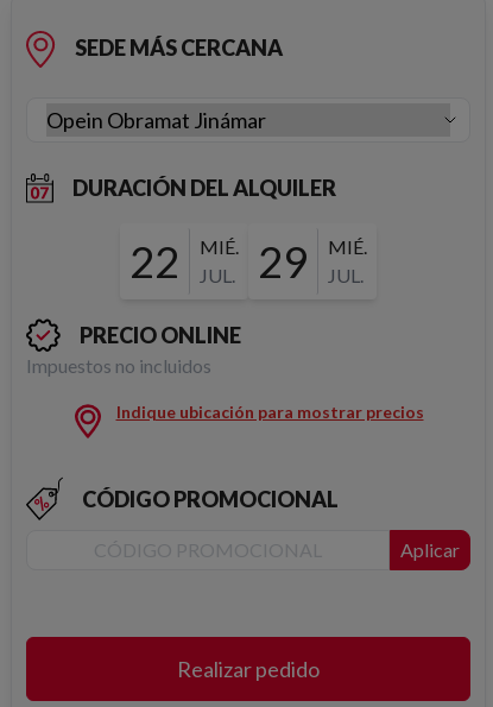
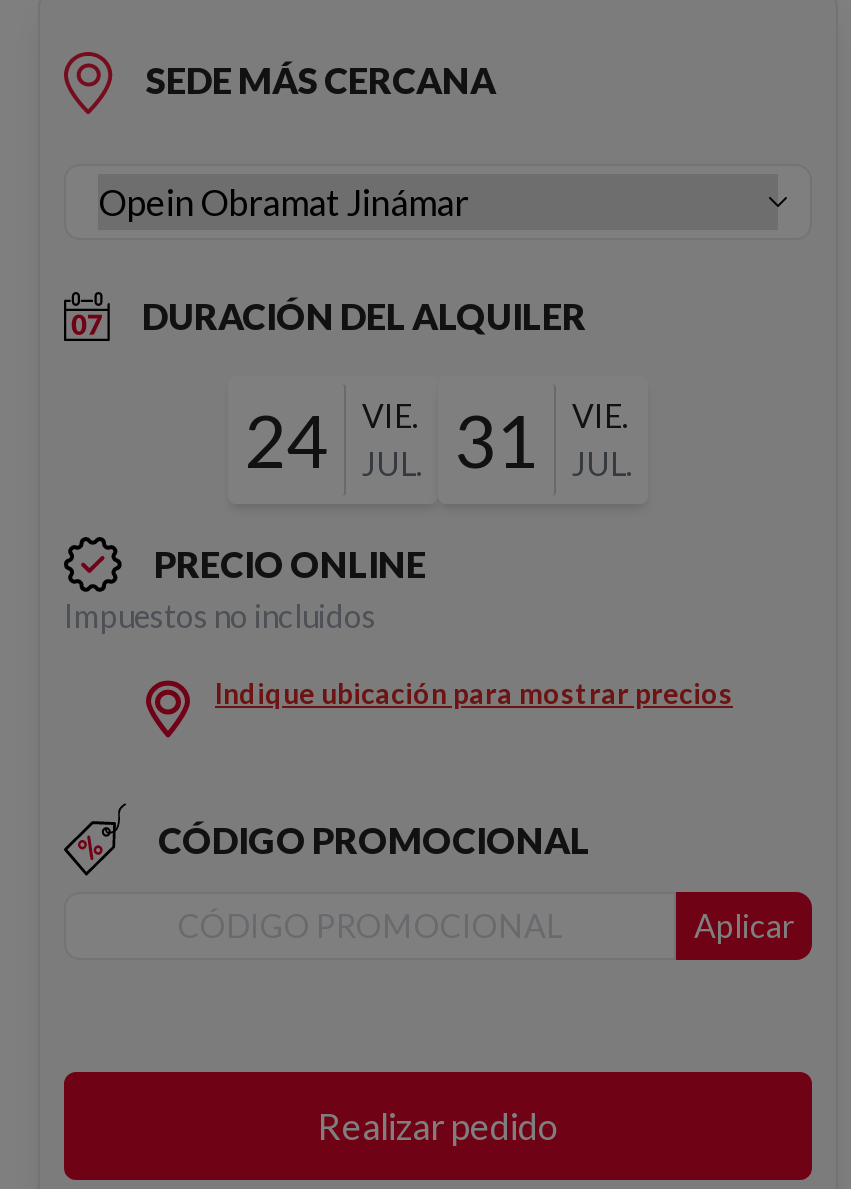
- 22
- MIÉ.
+ 24
+ VIE.

- 29
- MIÉ.
+ 31
+ VIE.
